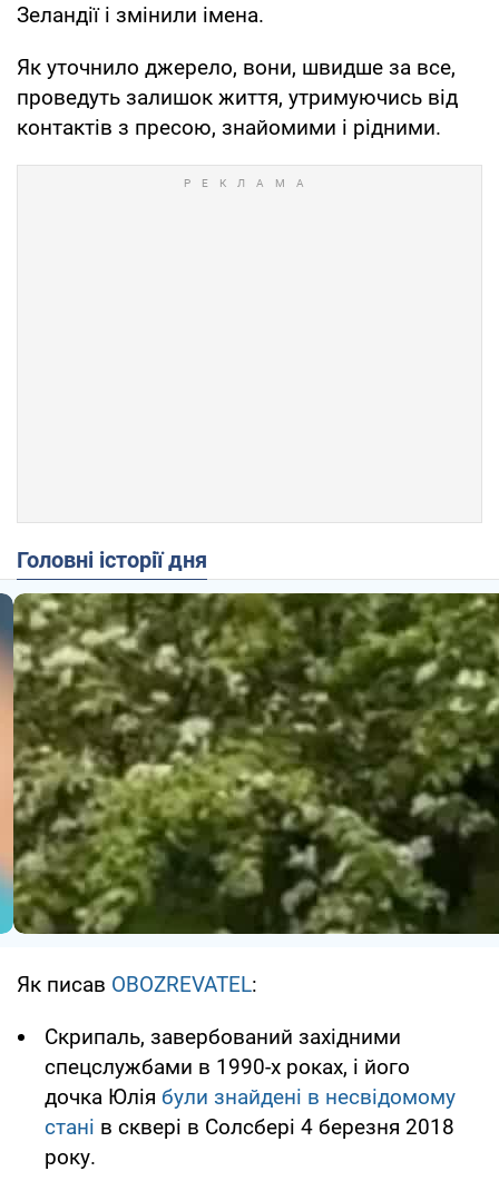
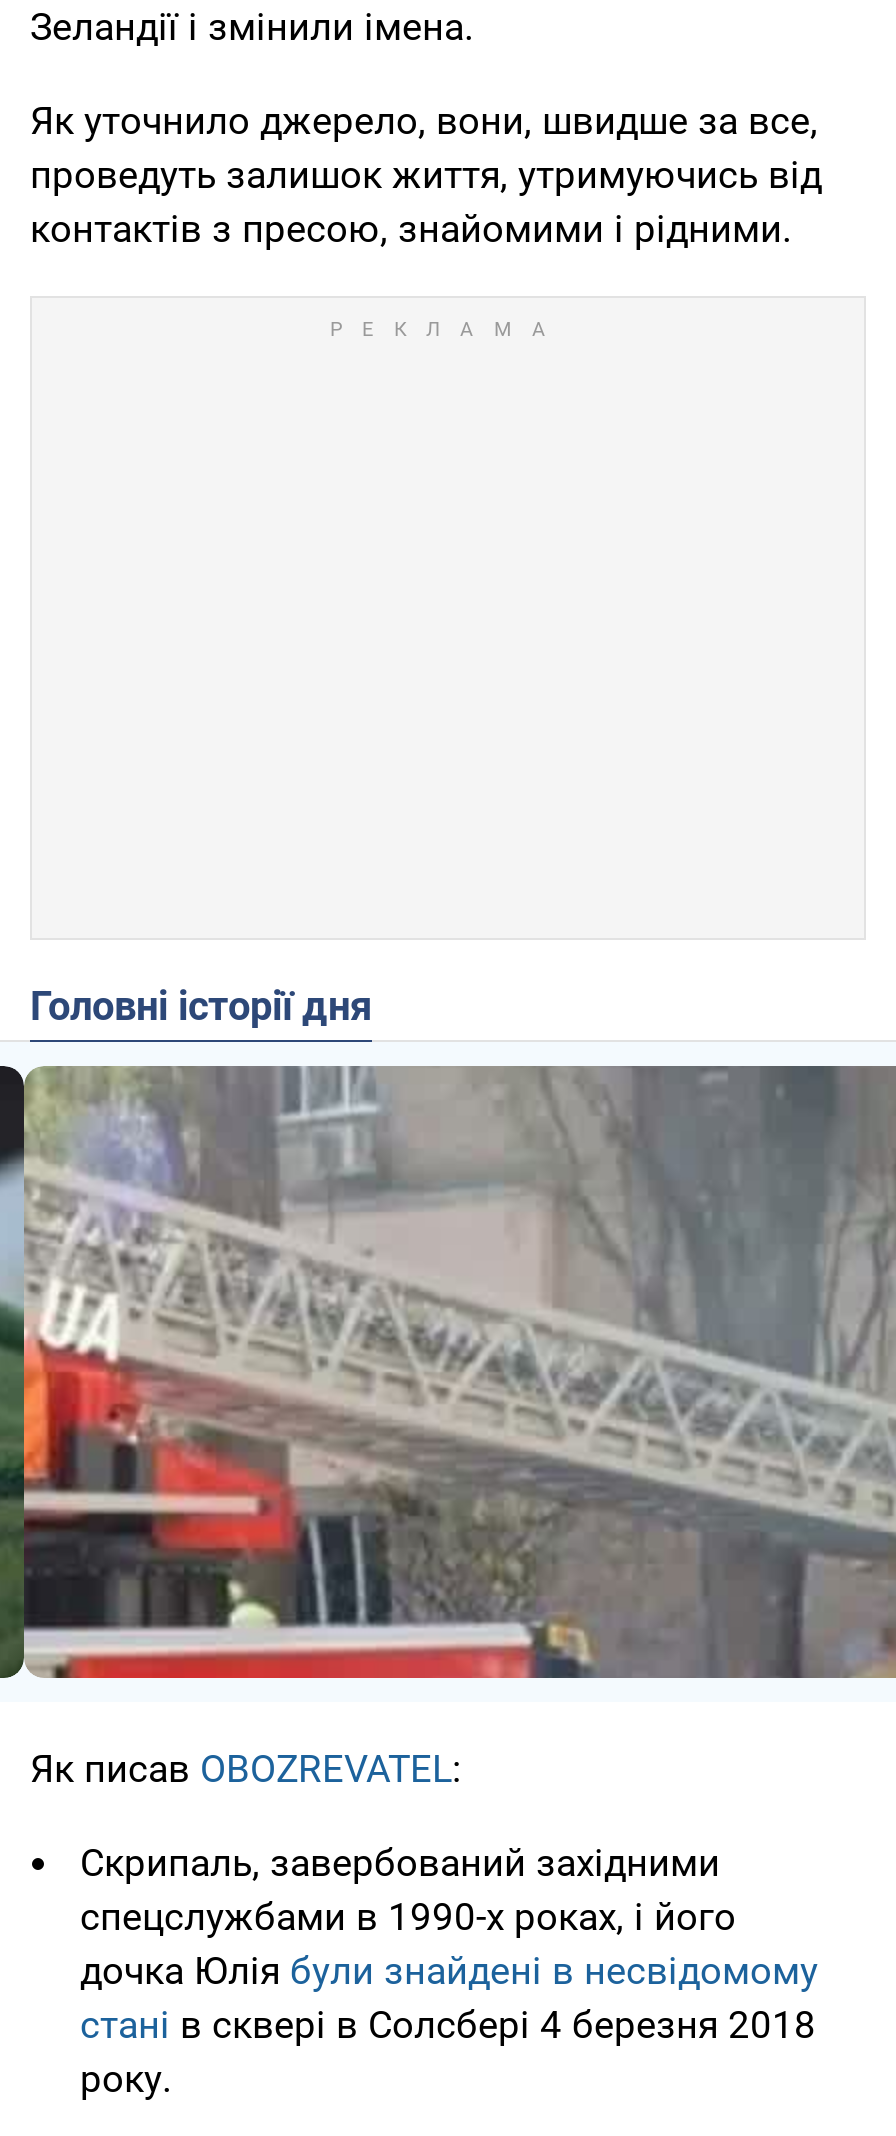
- [image]
+ [image]
